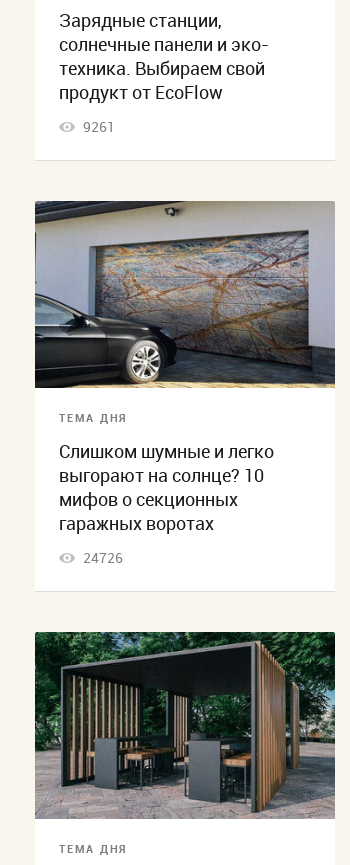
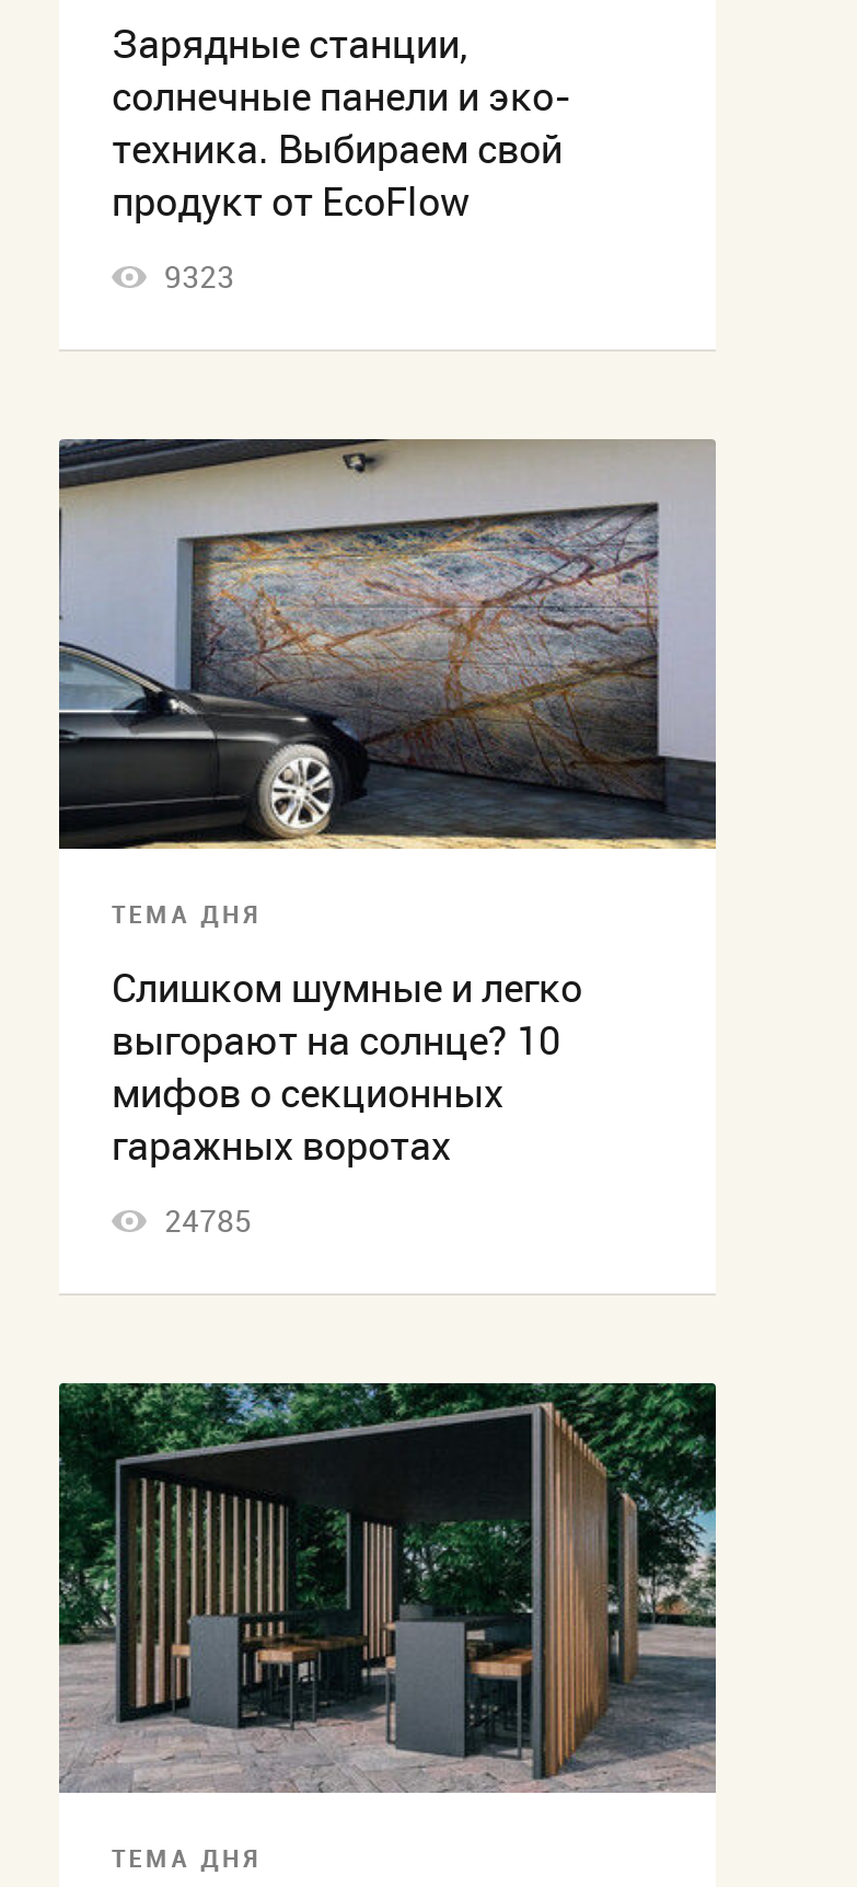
- 9261
+ 9323

- 24726
+ 24785
